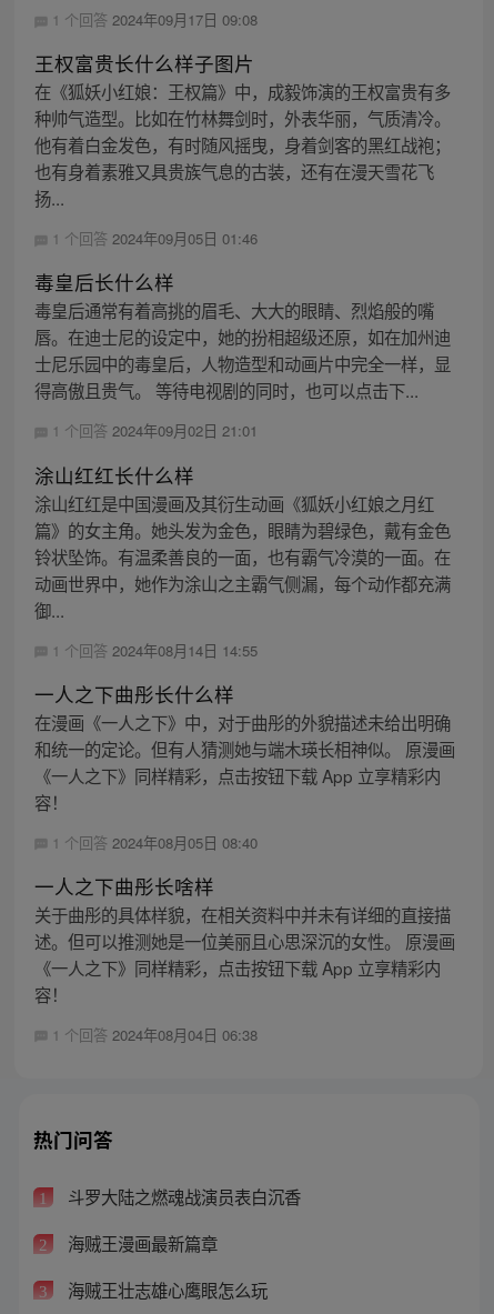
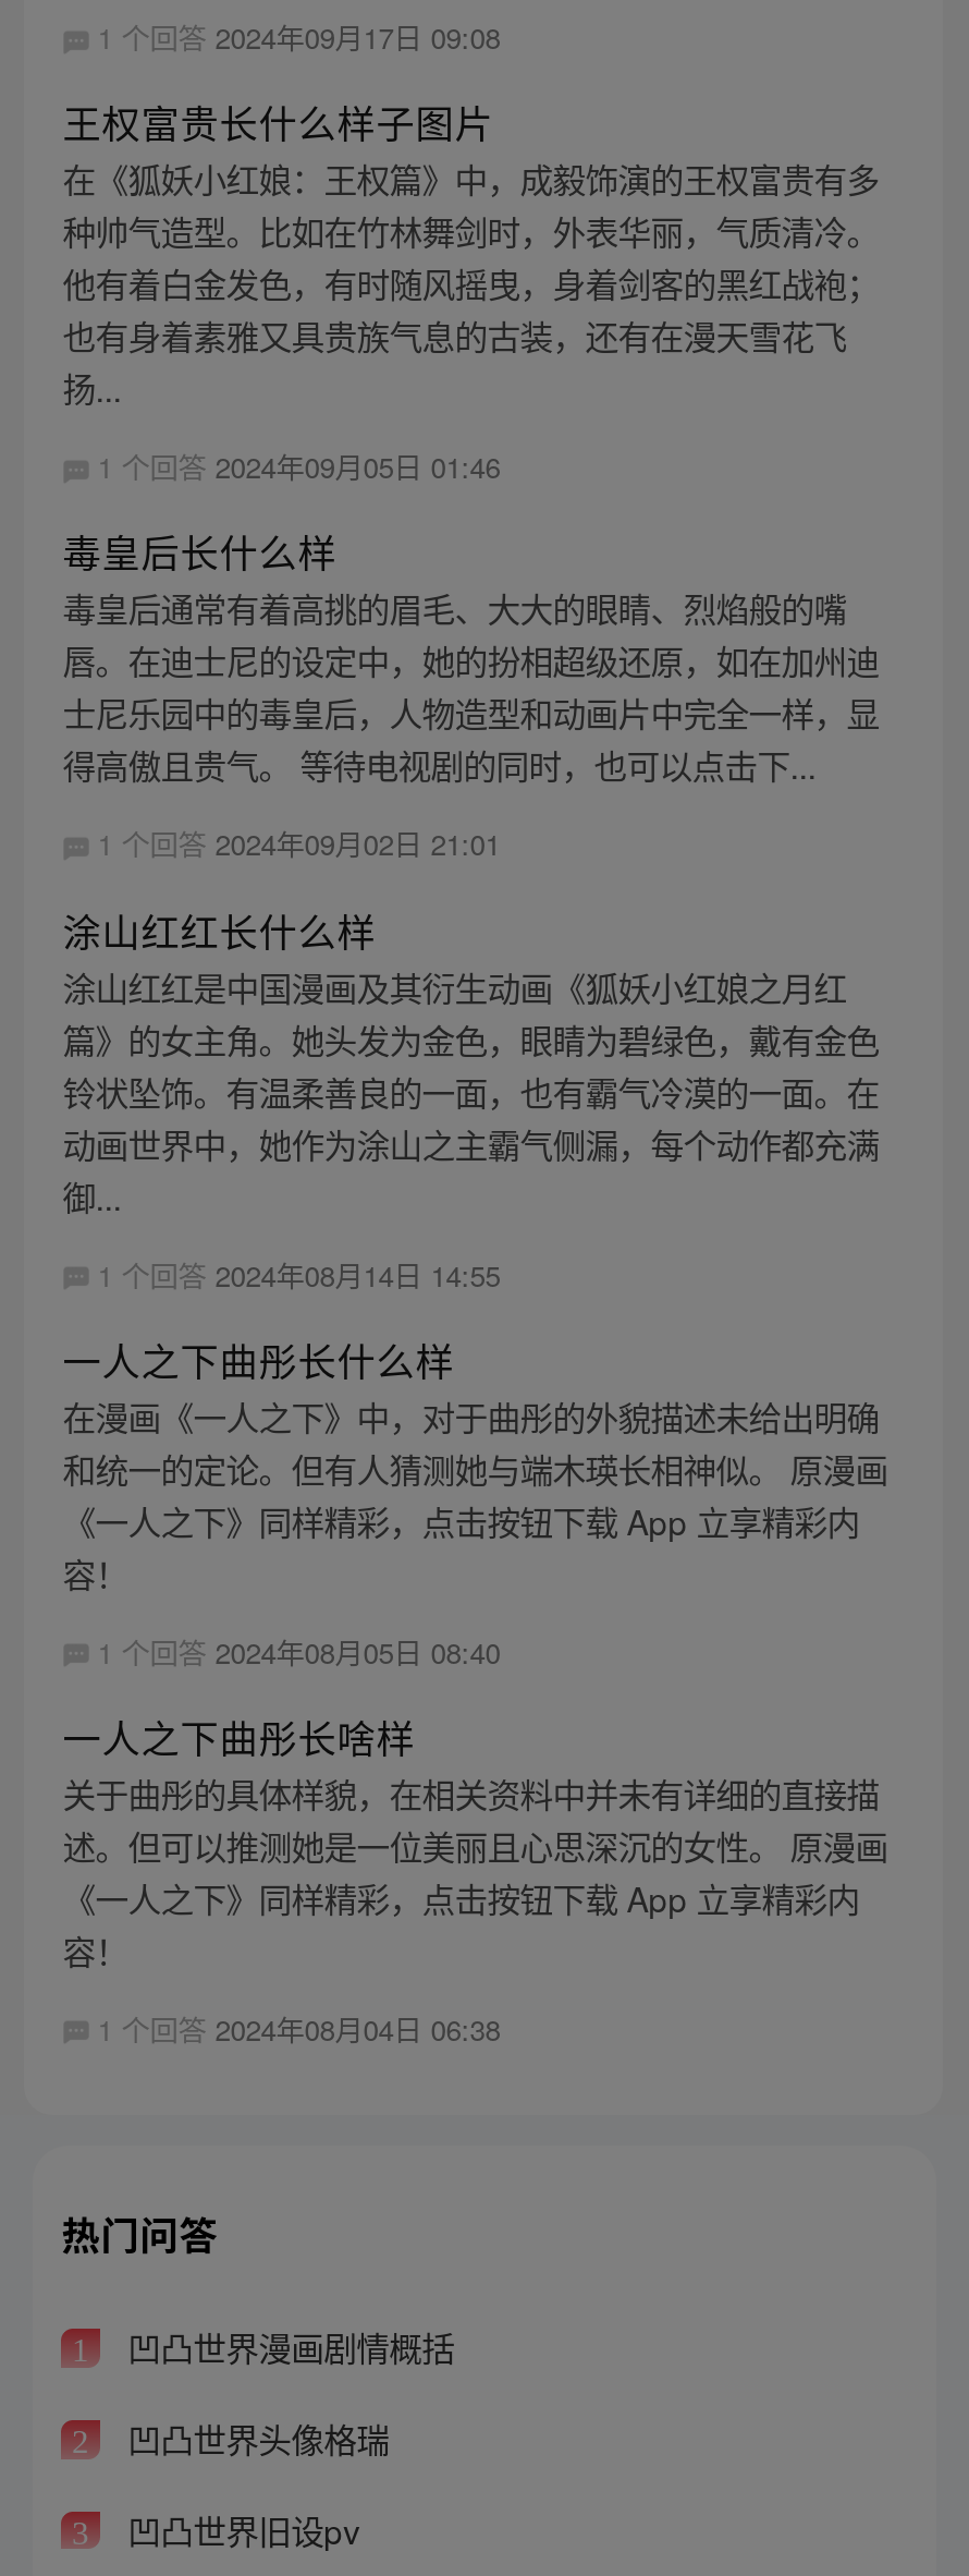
- 斗罗大陆之燃魂战演员表白沉香
+ 凹凸世界漫画剧情概括

- 海贼王漫画最新篇章
+ 凹凸世界头像格瑞

- 海贼王壮志雄心鹰眼怎么玩
+ 凹凸世界旧设pv
